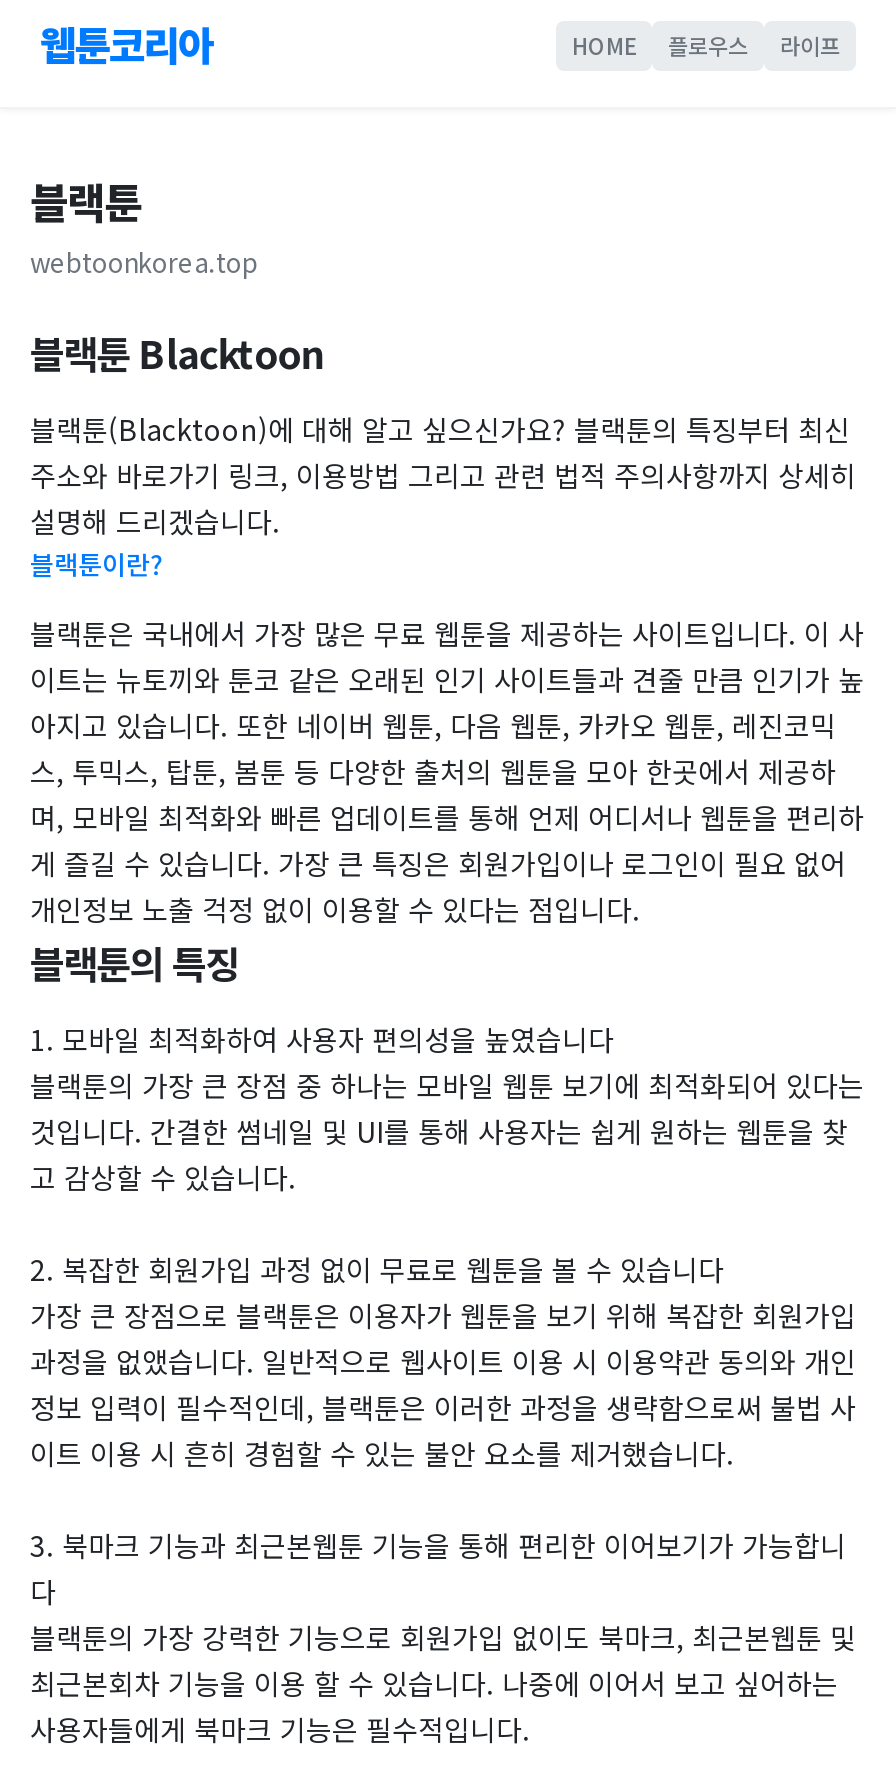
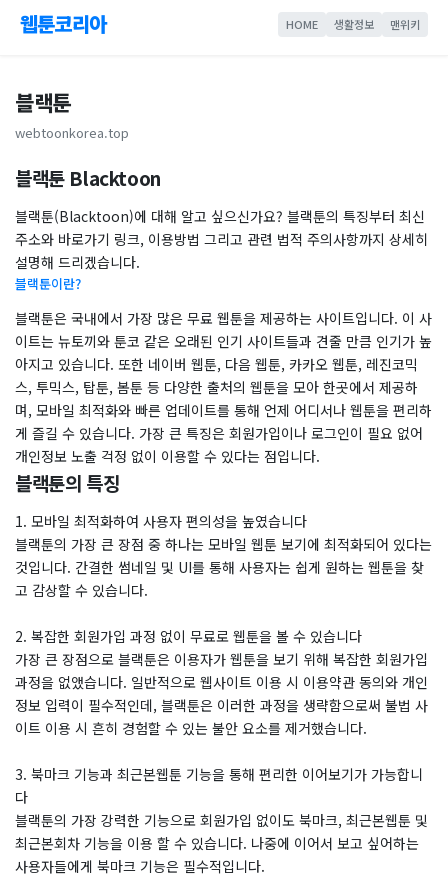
- 플로우스
- 라이프
+ 생활정보
+ 맨위키
